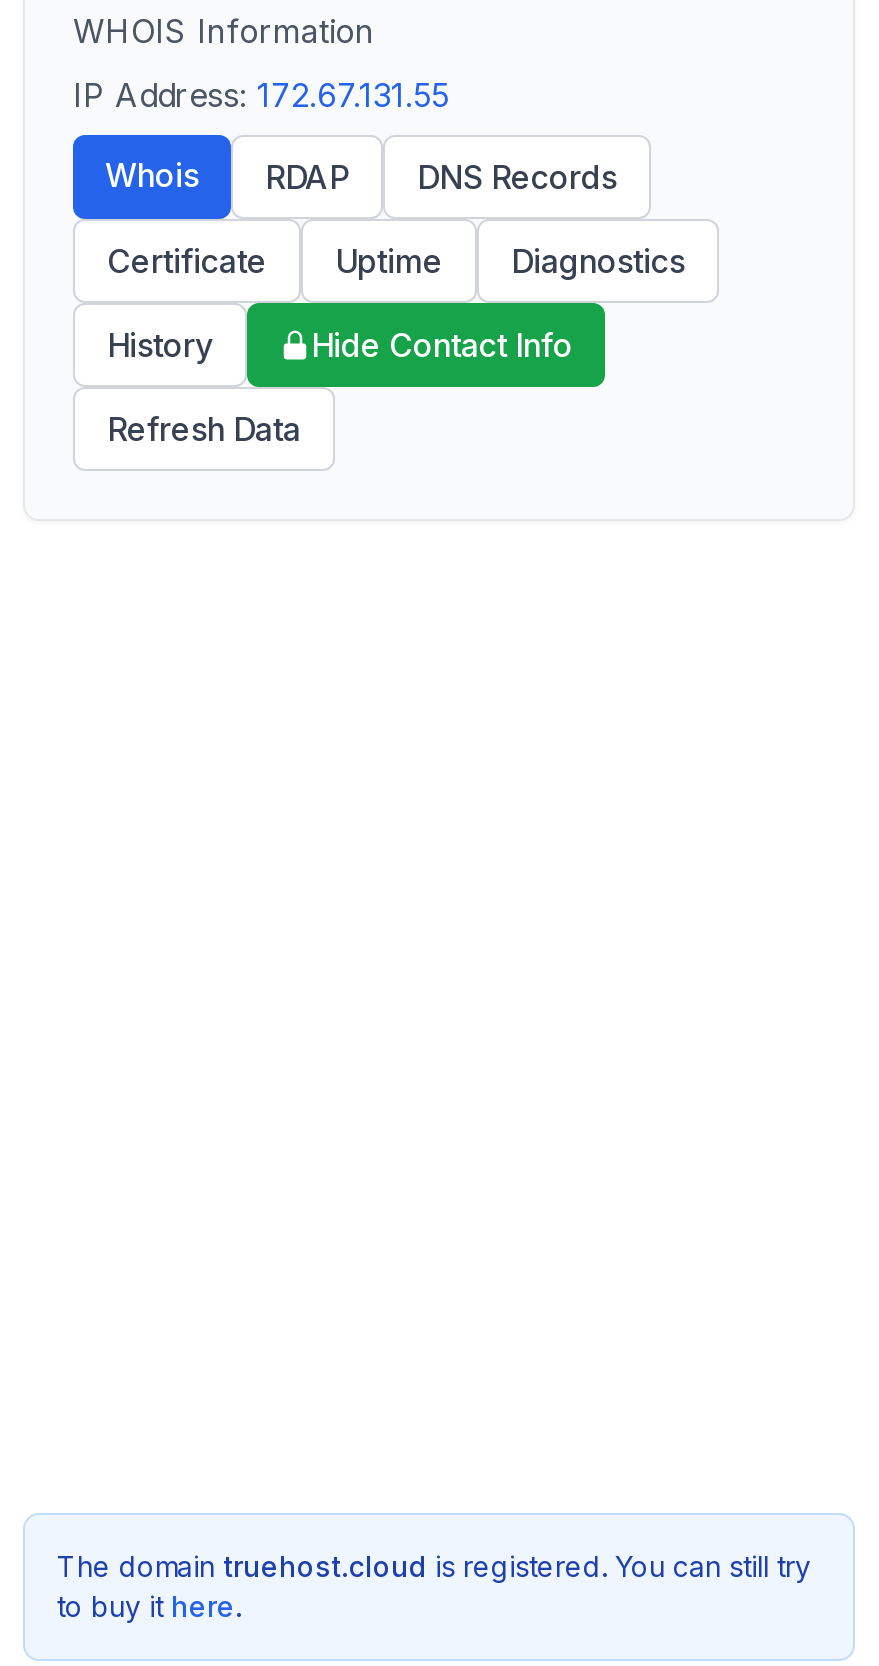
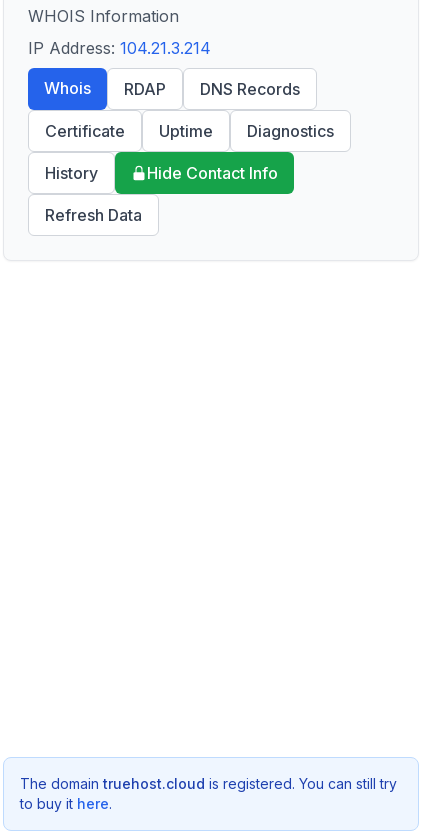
- IP Address: 172.67.131.55
+ IP Address: 104.21.3.214
